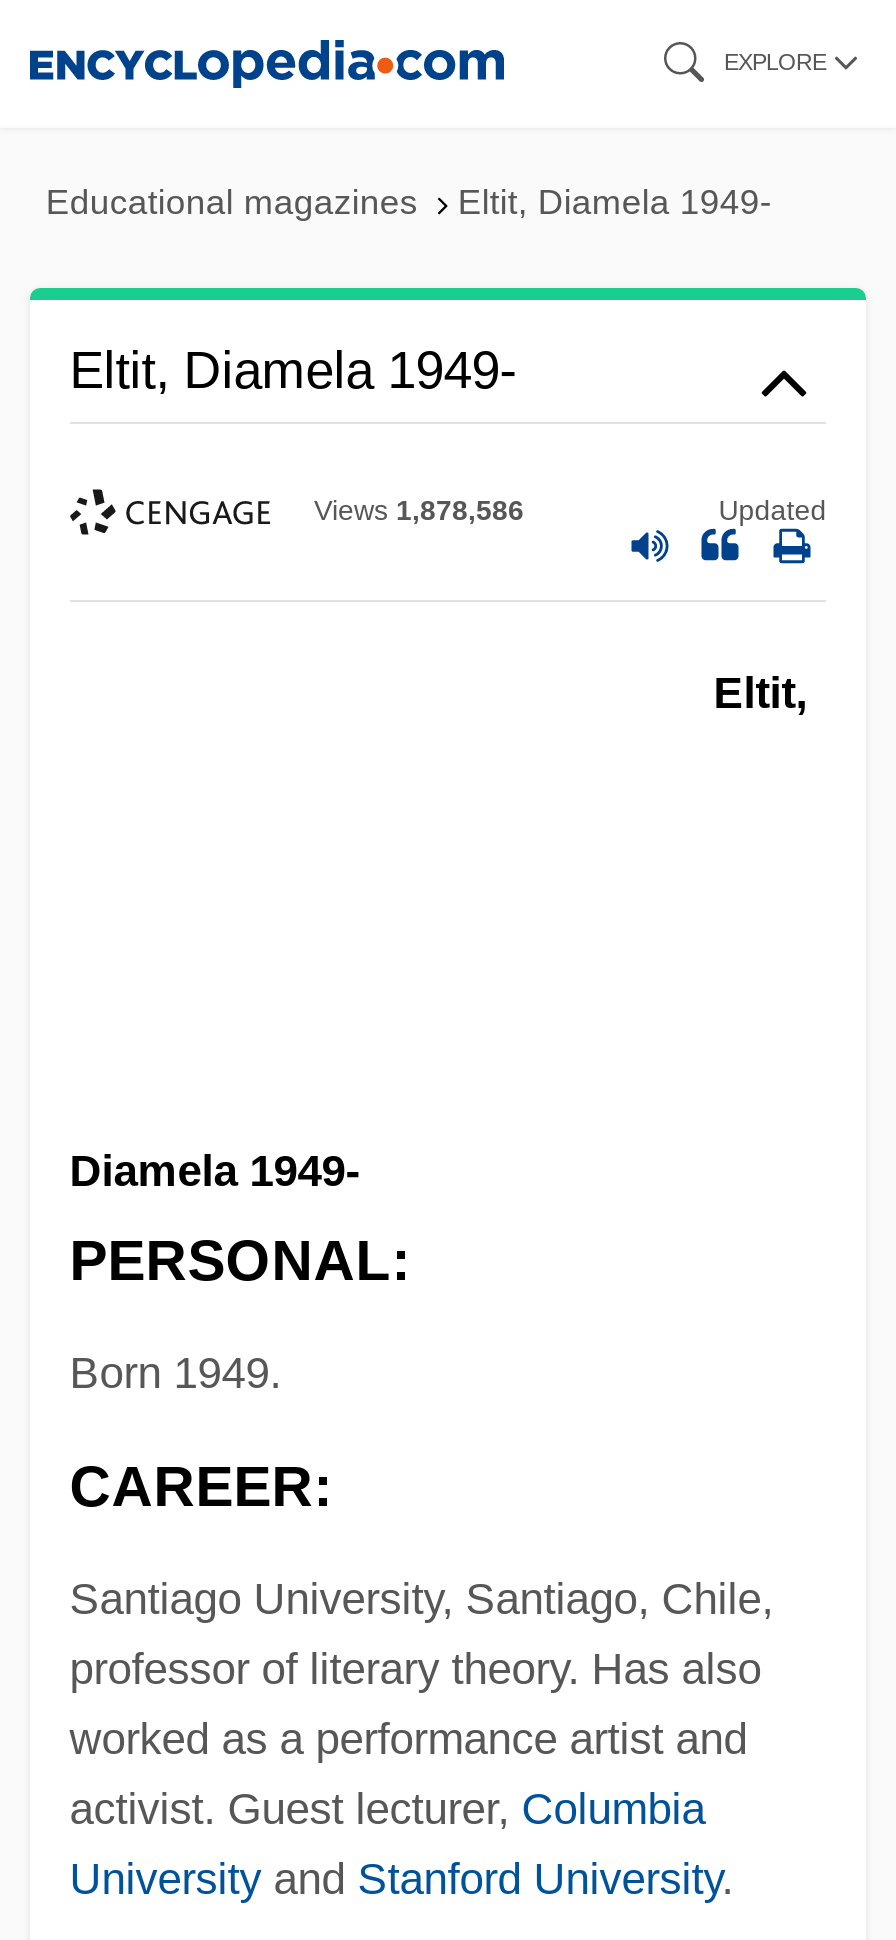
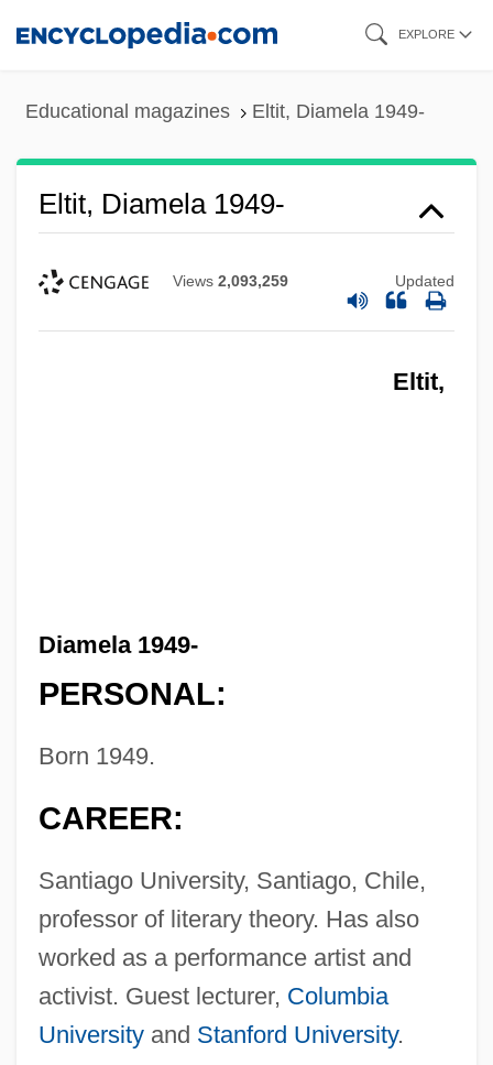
- Views 1,878,586
+ Views 2,093,259
